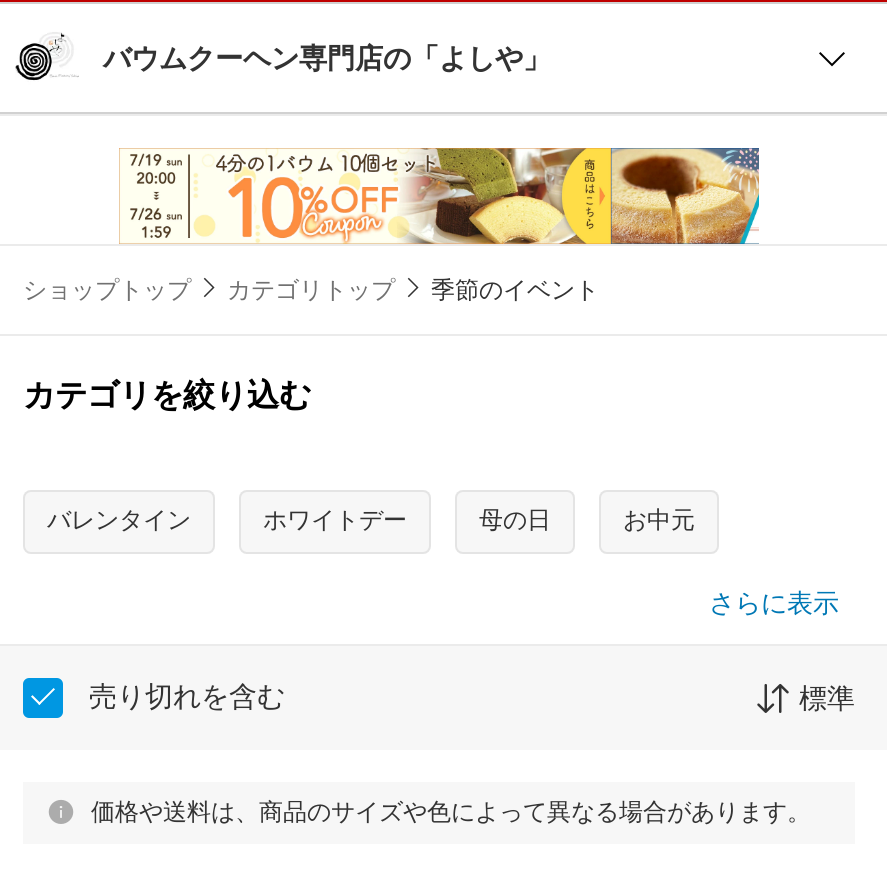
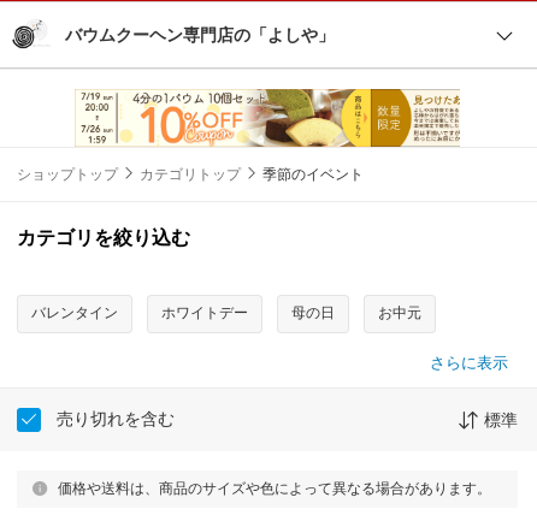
- [image]
+ [image]
